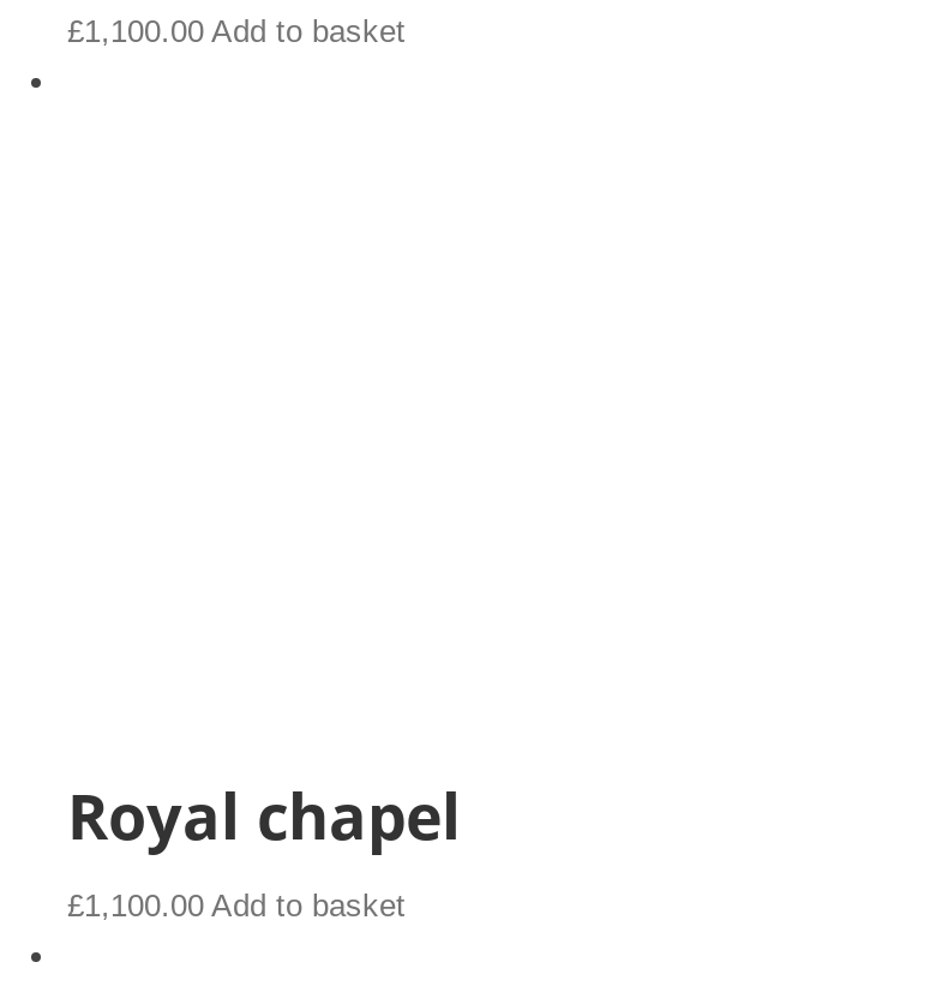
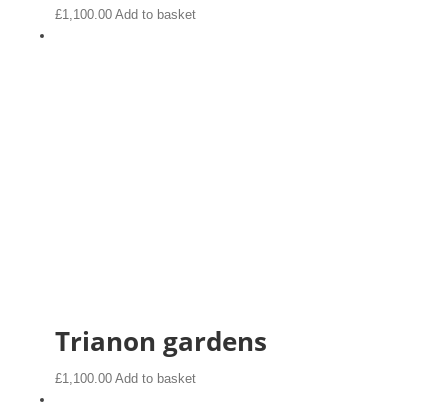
- Royal chapel
+ Trianon gardens
